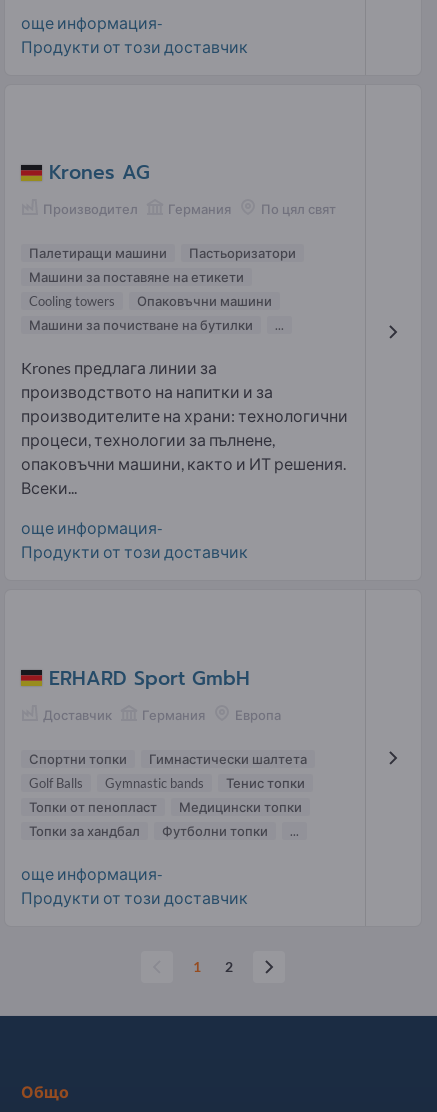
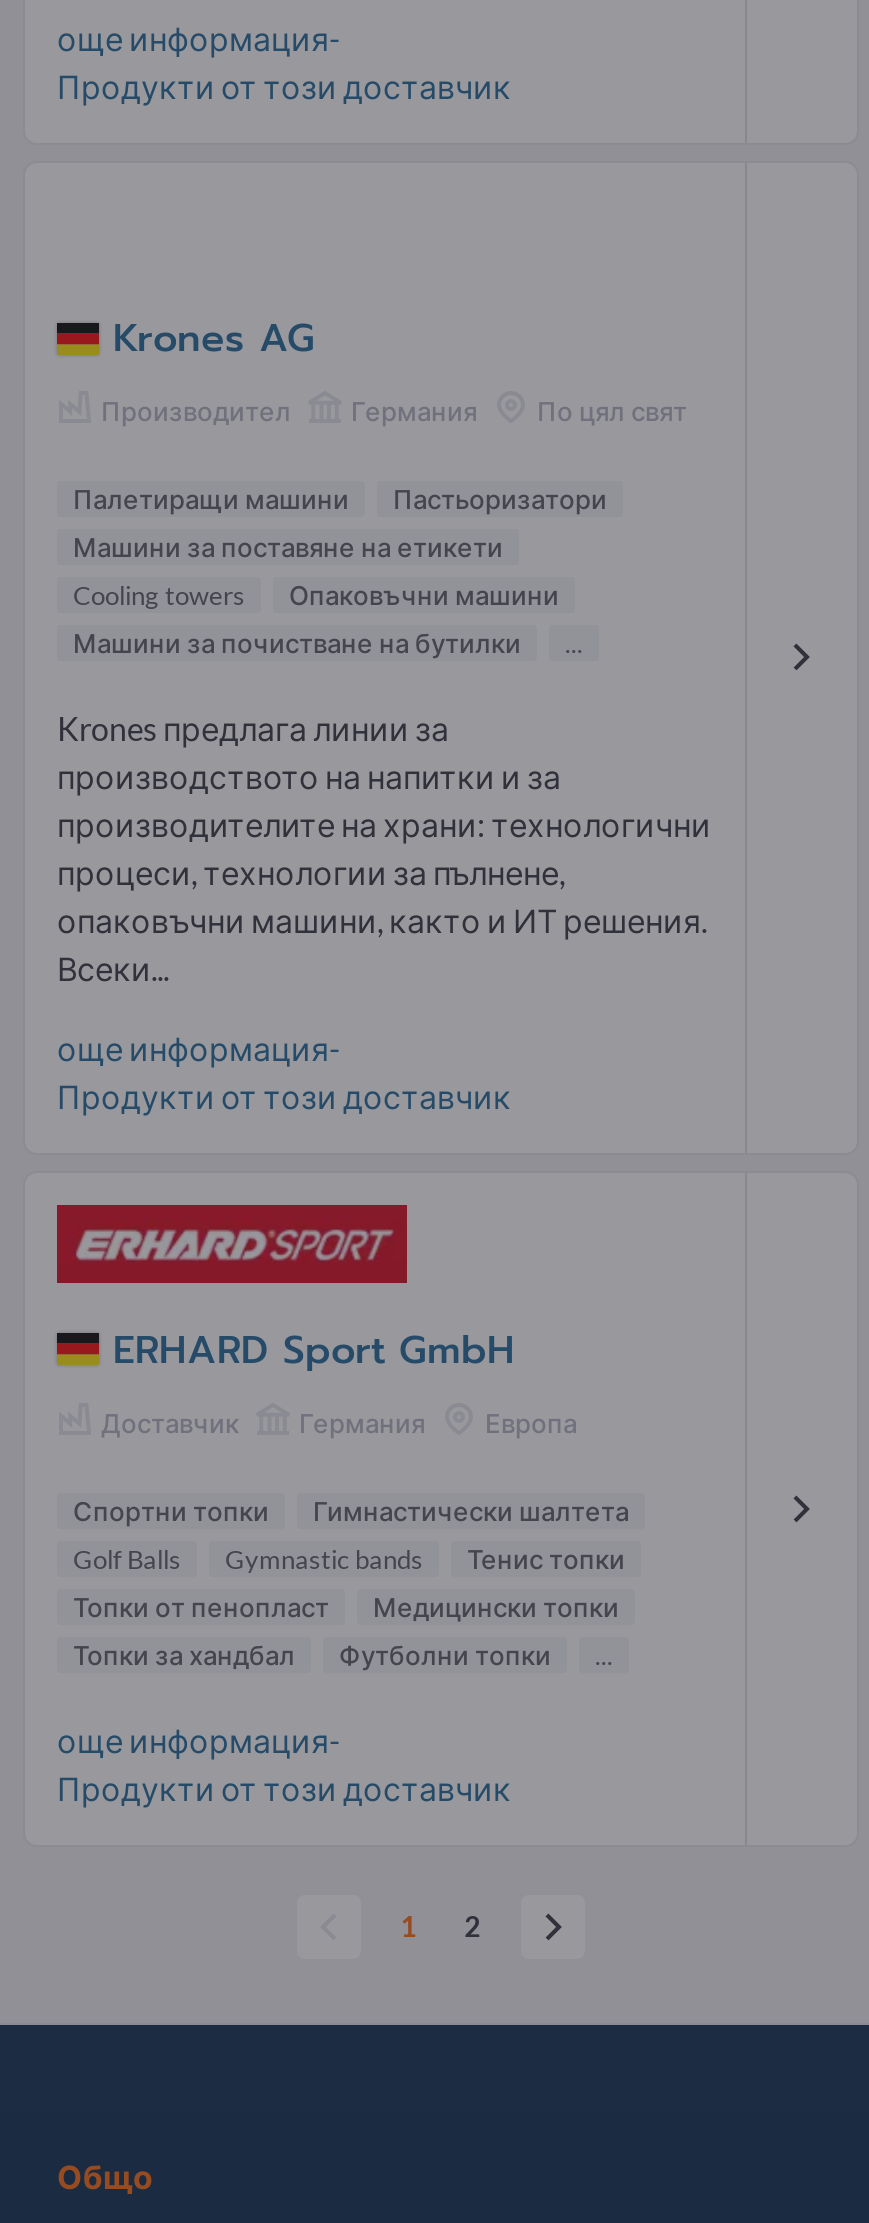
+ [image]
